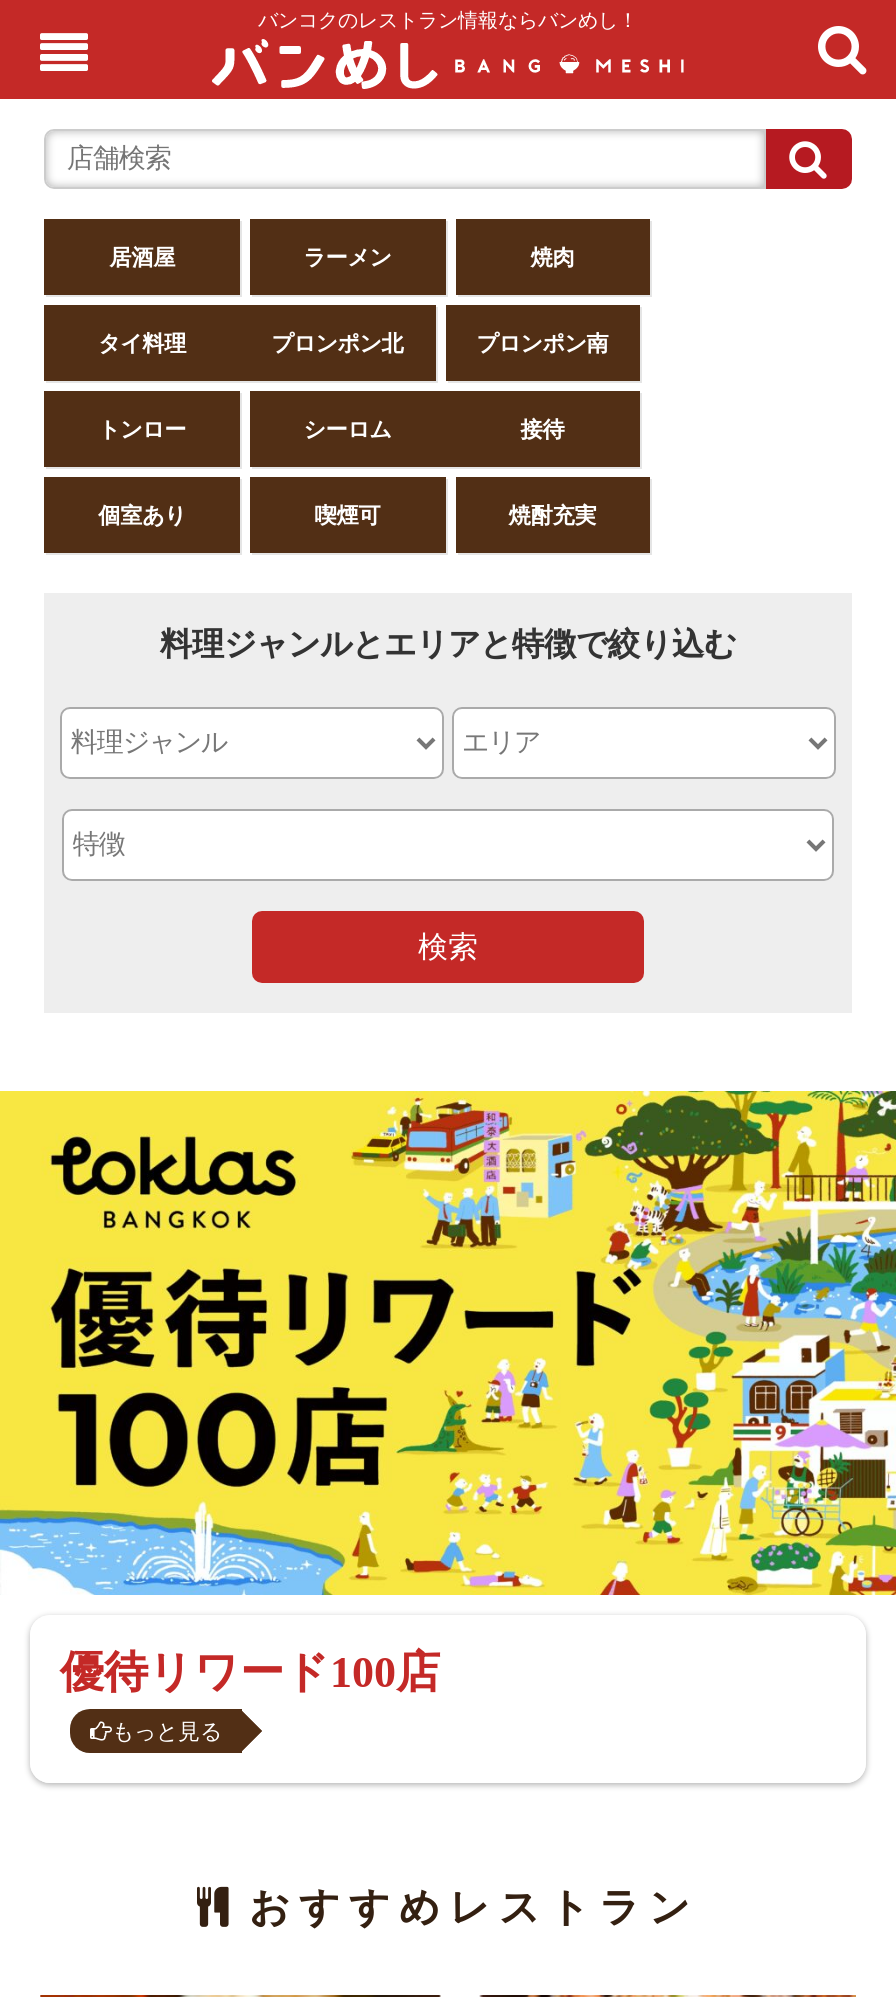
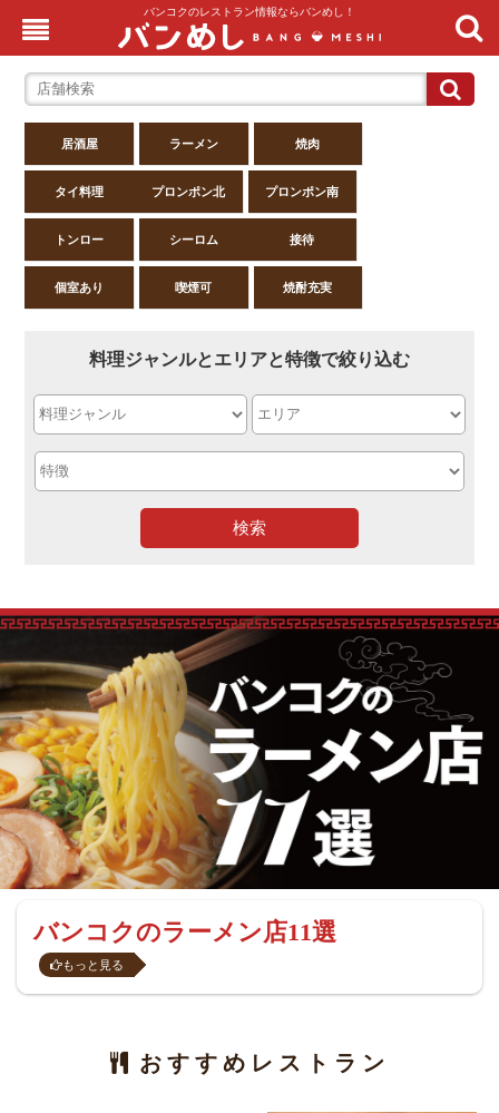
- [image]
- 優待リワード100店
+ [image]
+ バンコクのラーメン店11選
